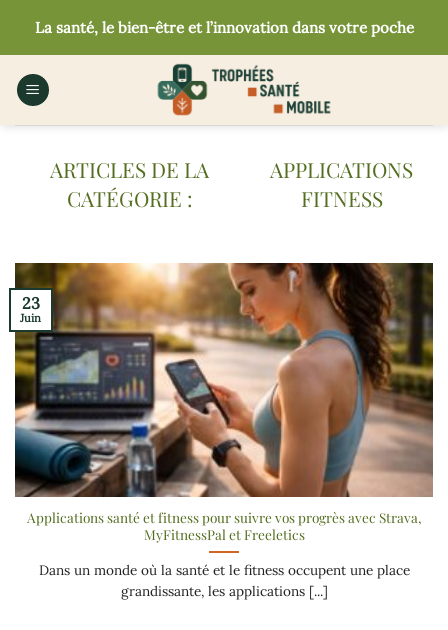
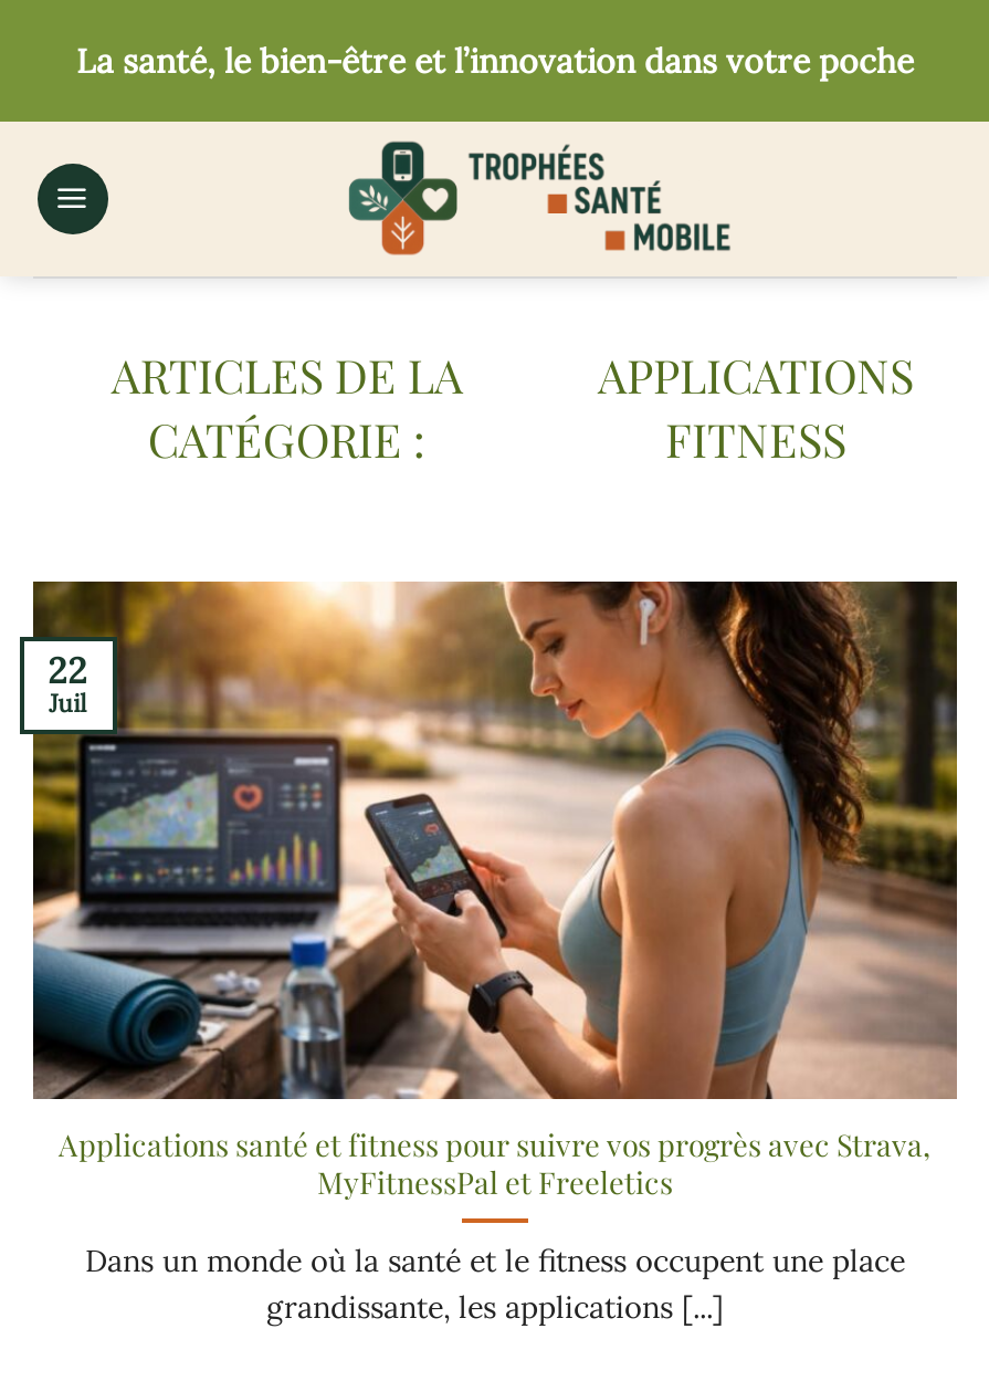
- 23
- Juin
+ 22
+ Juil
